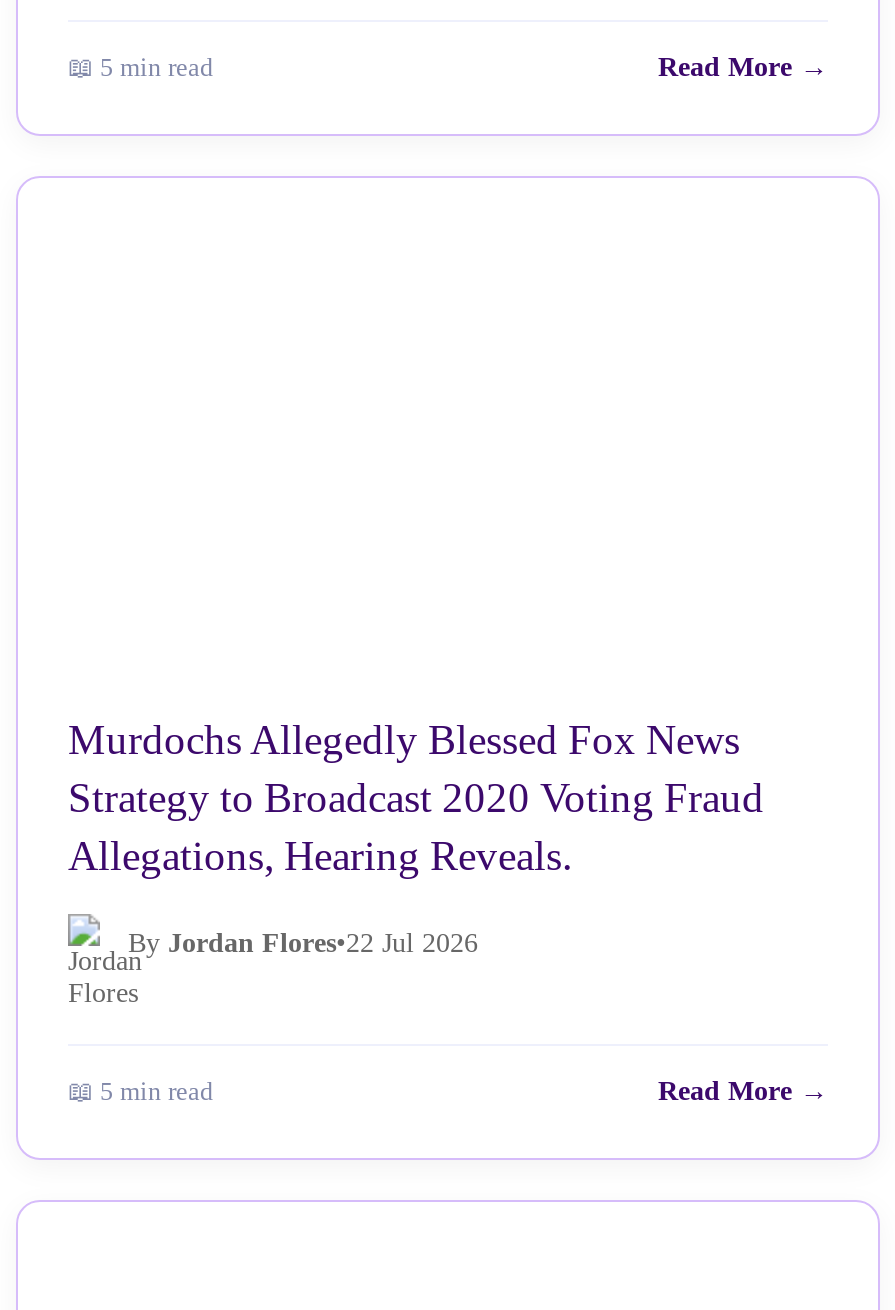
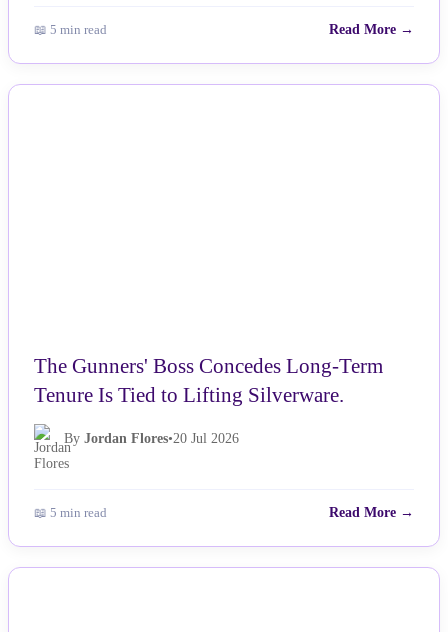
- Murdochs Allegedly Blessed Fox News
- Strategy to Broadcast 2020 Voting Fraud
- Allegations, Hearing Reveals.
+ The Gunners' Boss Concedes Long-Term
+ Tenure Is Tied to Lifting Silverware.

- By Jordan Flores•22 Jul 2026
+ By Jordan Flores•20 Jul 2026
